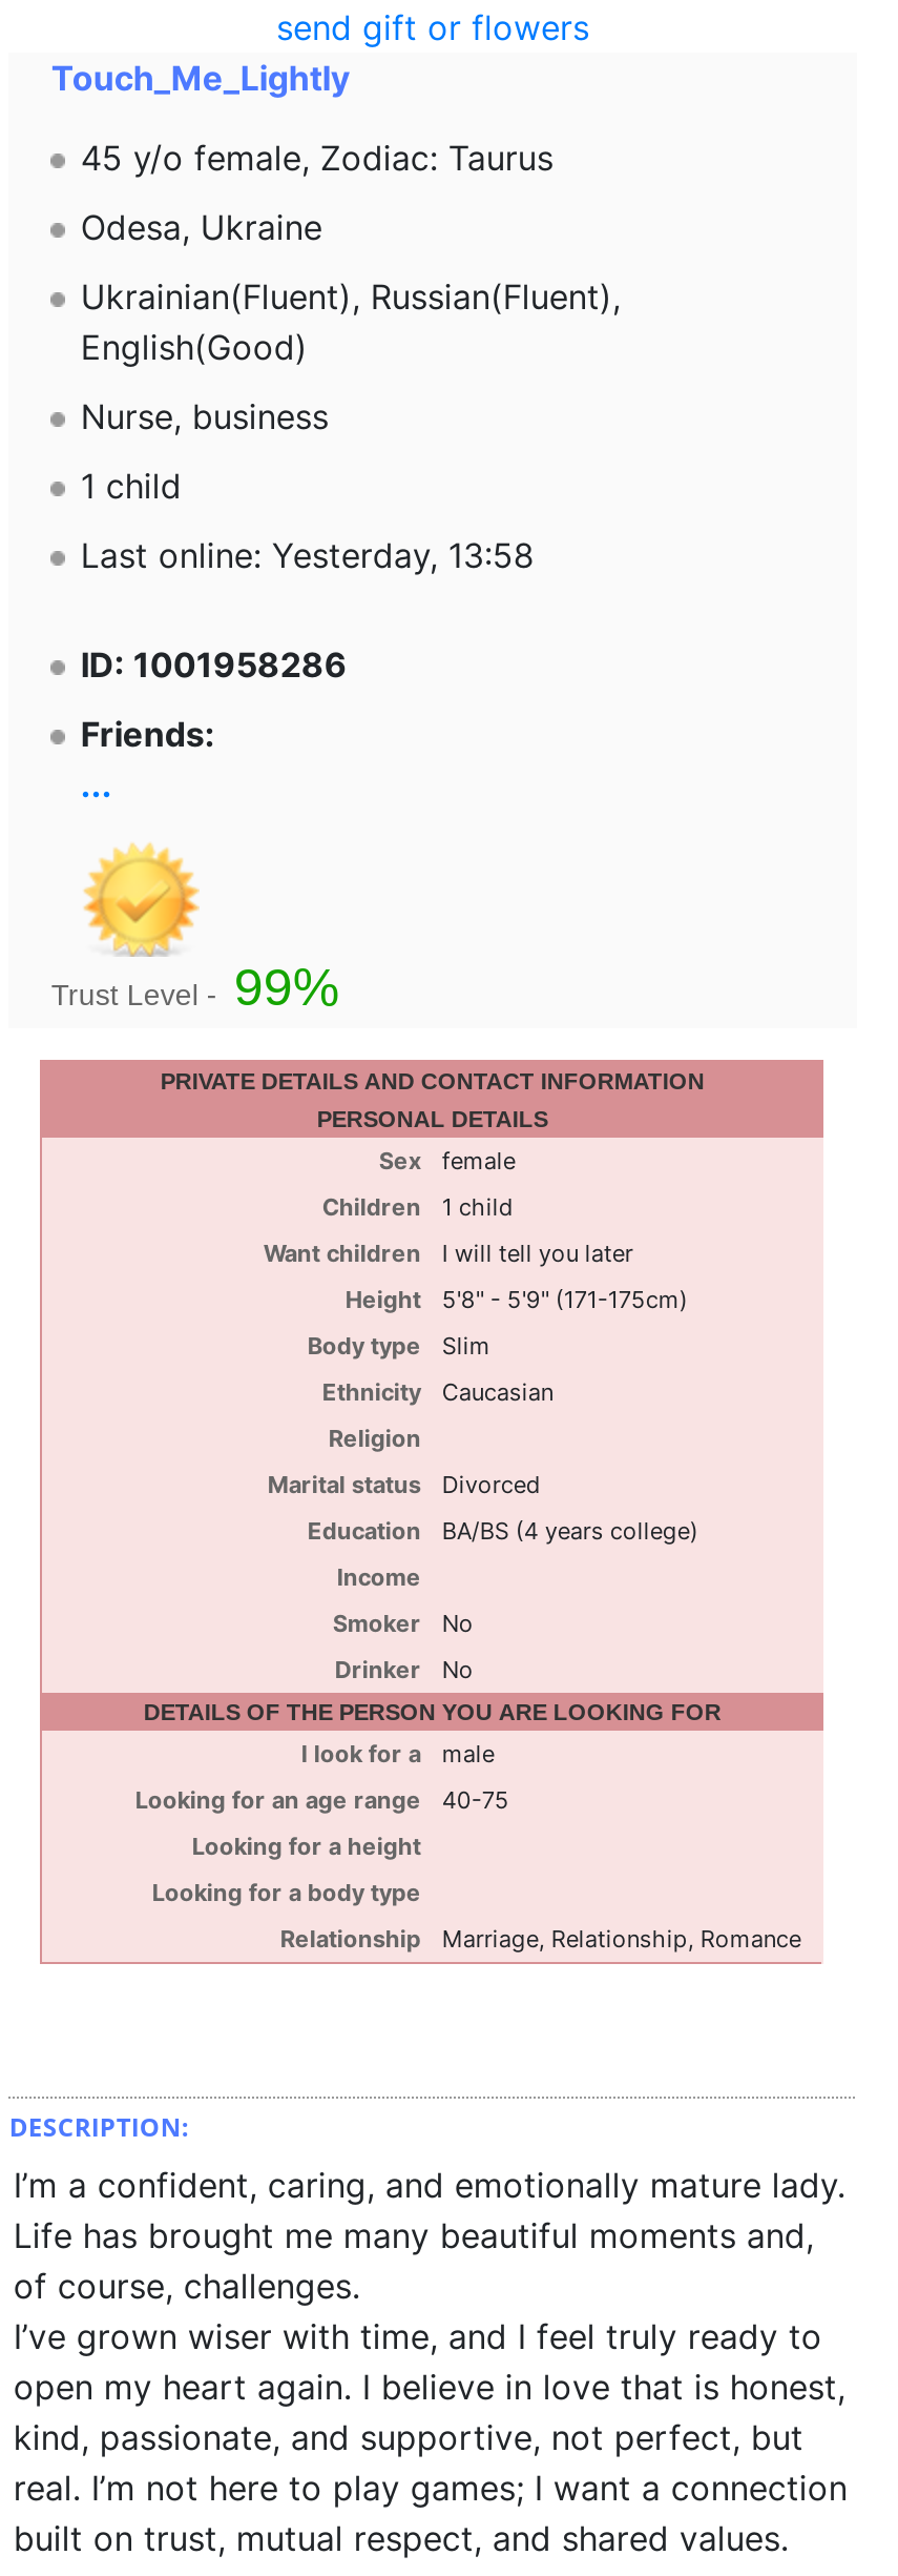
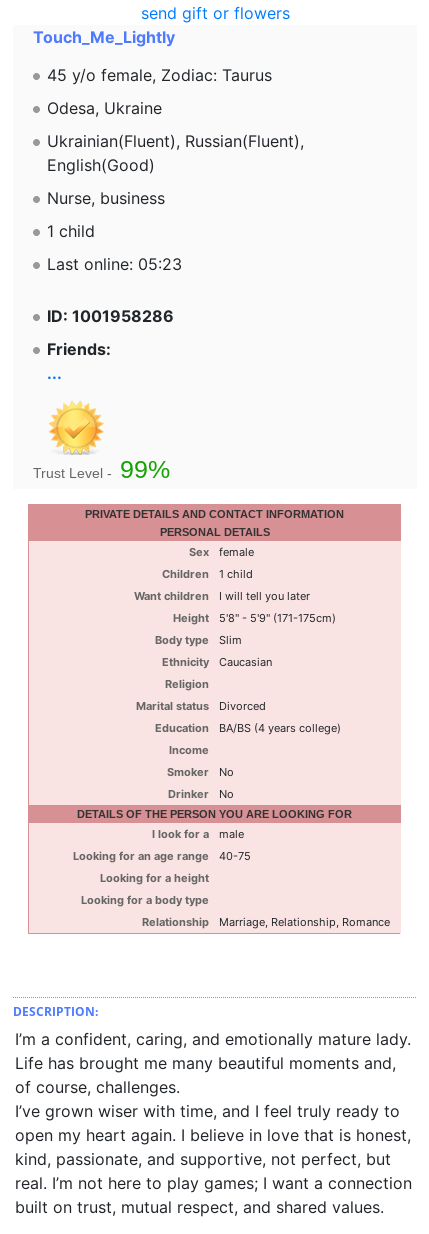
- Last online: Yesterday, 13:58
+ Last online: 05:23
